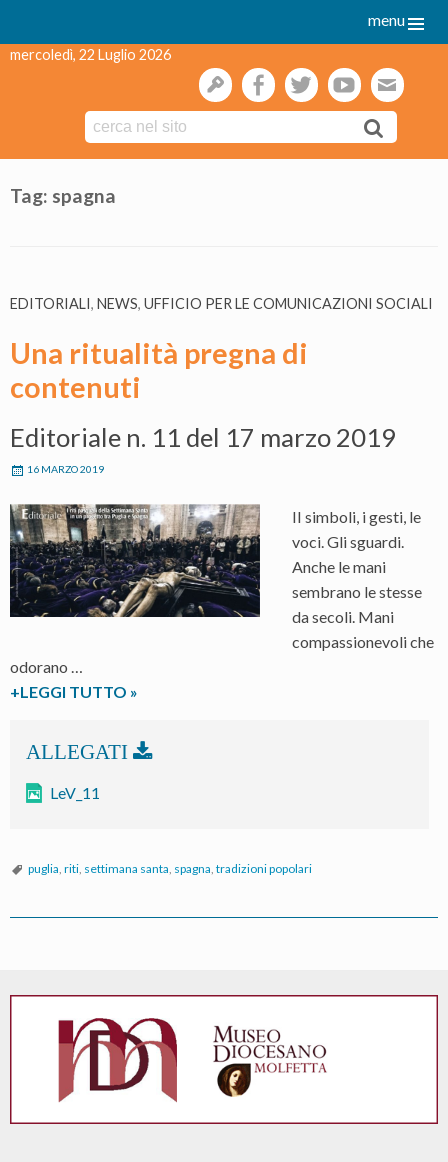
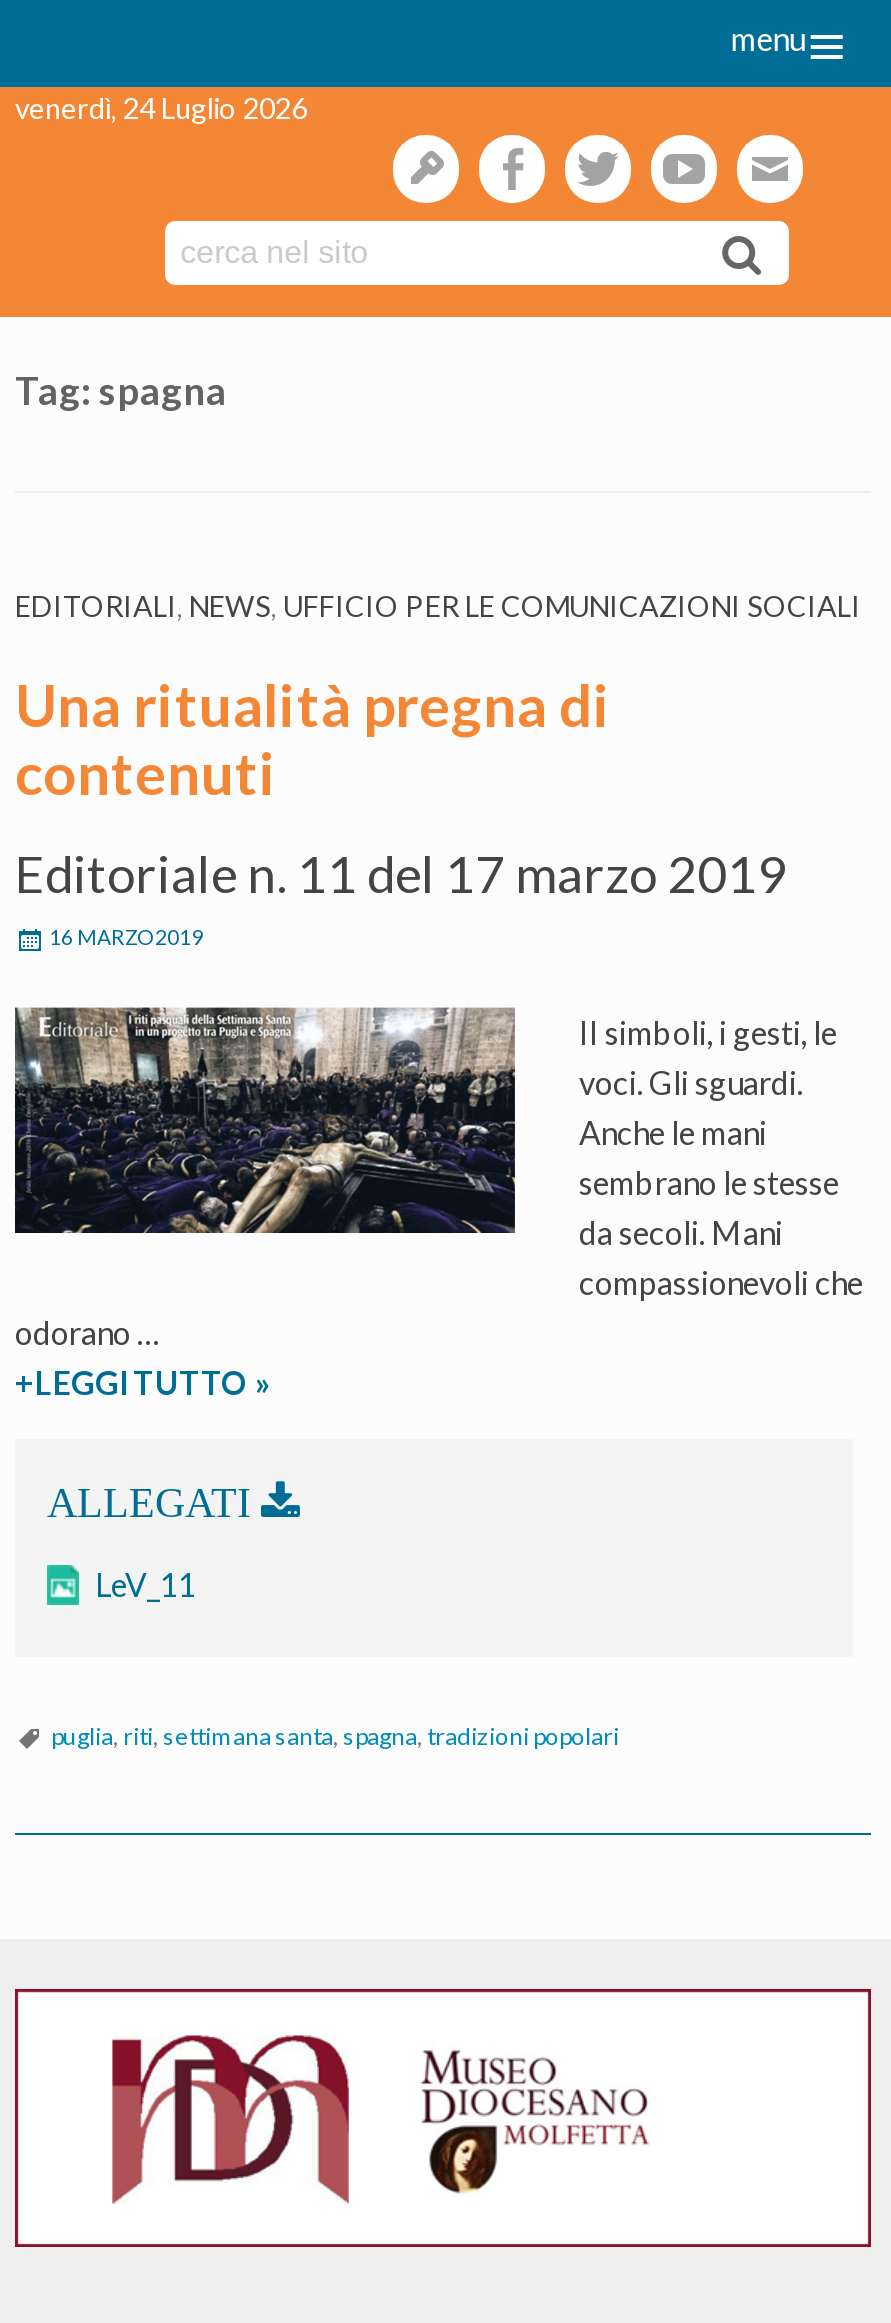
- mercoledì, 22 Luglio 2026
+ venerdì, 24 Luglio 2026
